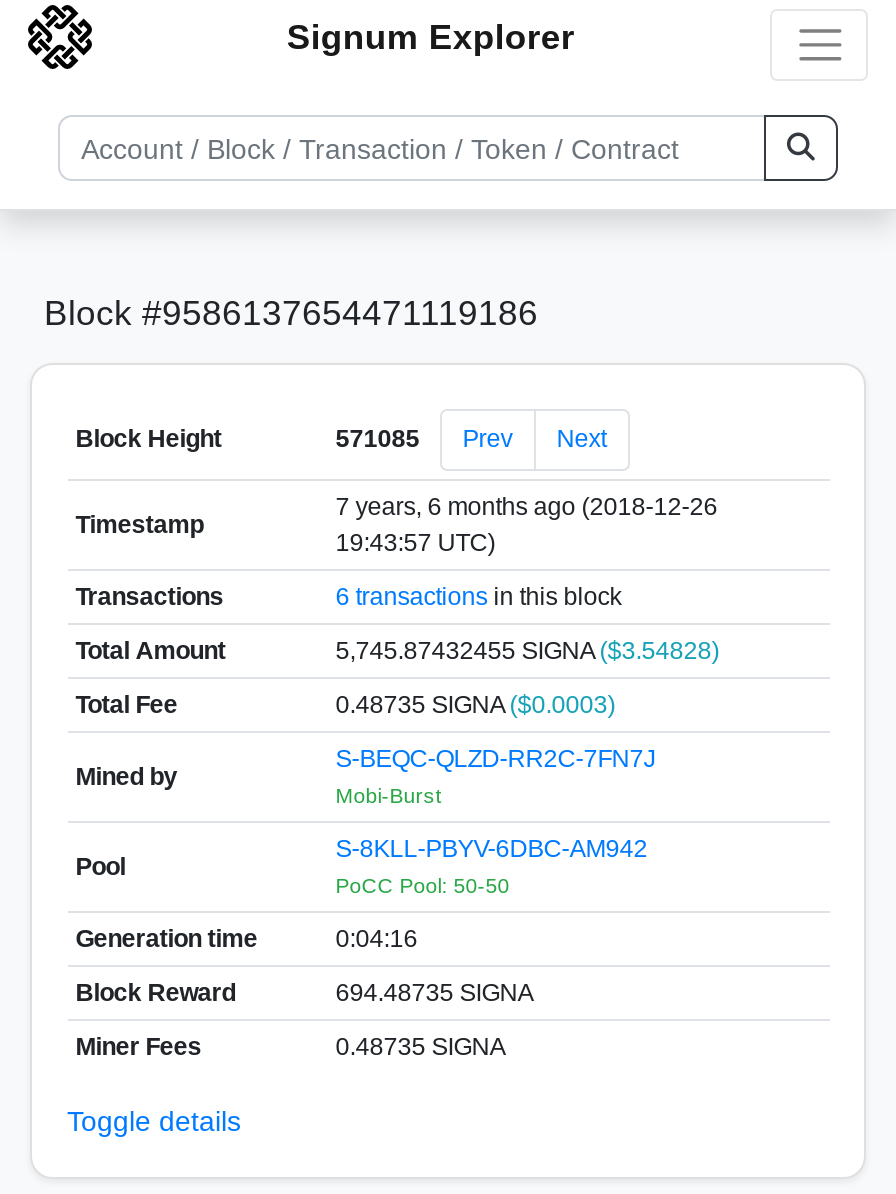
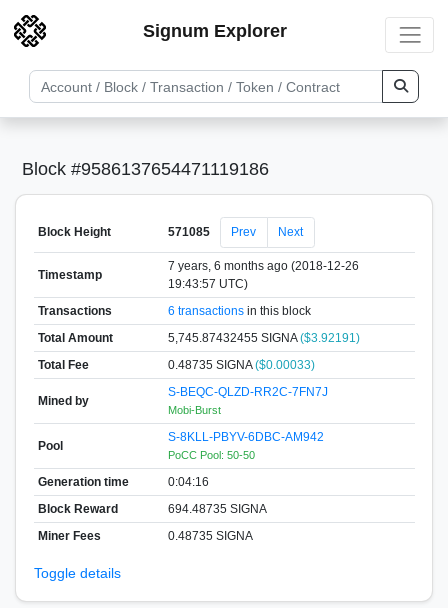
- 5,745.87432455 SIGNA ($3.54828)
+ 5,745.87432455 SIGNA ($3.92191)

- 0.48735 SIGNA ($0.0003)
+ 0.48735 SIGNA ($0.00033)
